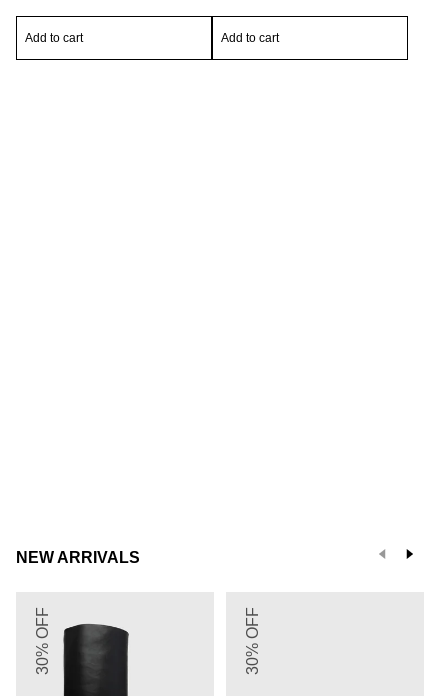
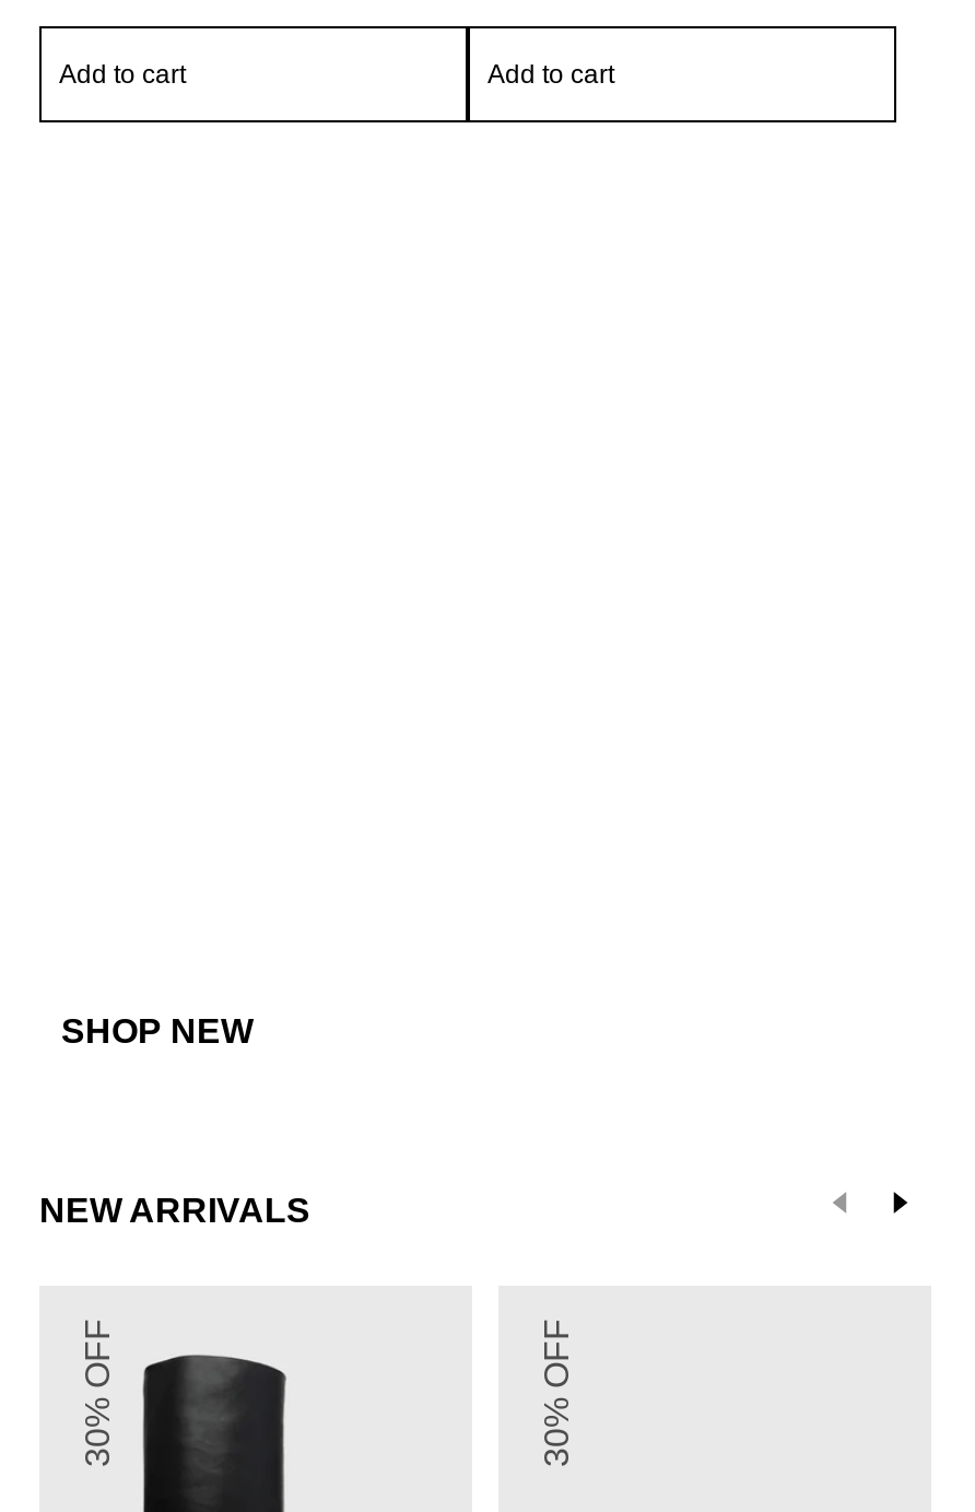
+ SHOP NEW
